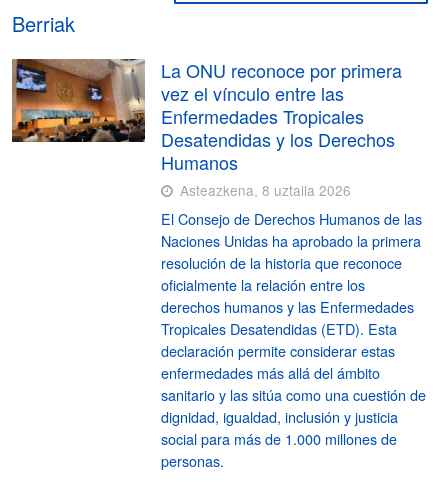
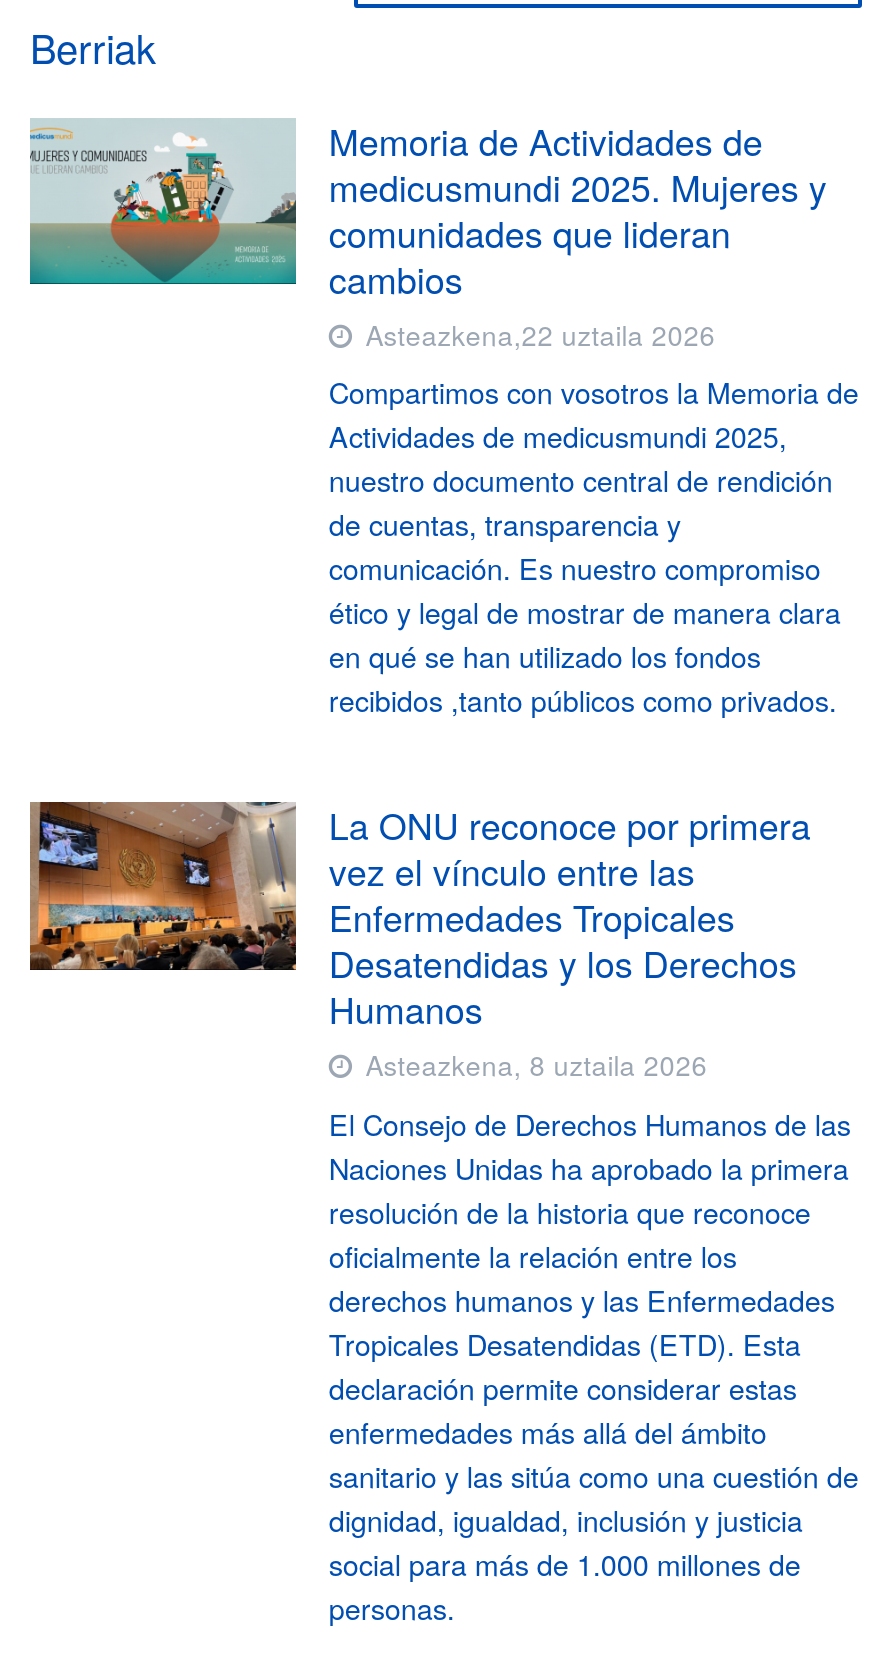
+ [image]
+ Memoria de Actividades de
+ medicusmundi 2025. Mujeres y
+ comunidades que lideran
+ cambios
+ Asteazkena,22 uztaila 2026
+ Compartimos con vosotros la Memoria de
+ Actividades de medicusmundi 2025,
+ nuestro documento central de rendición
+ de cuentas, transparencia y
+ comunicación. Es nuestro compromiso
+ ético y legal de mostrar de manera clara
+ en qué se han utilizado los fondos
+ recibidos ,tanto públicos como privados.
